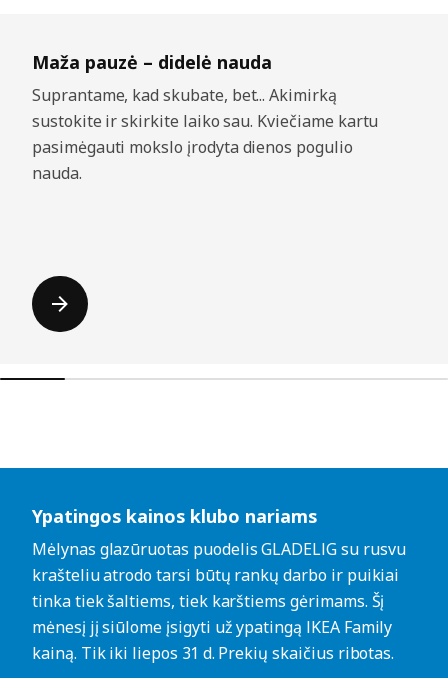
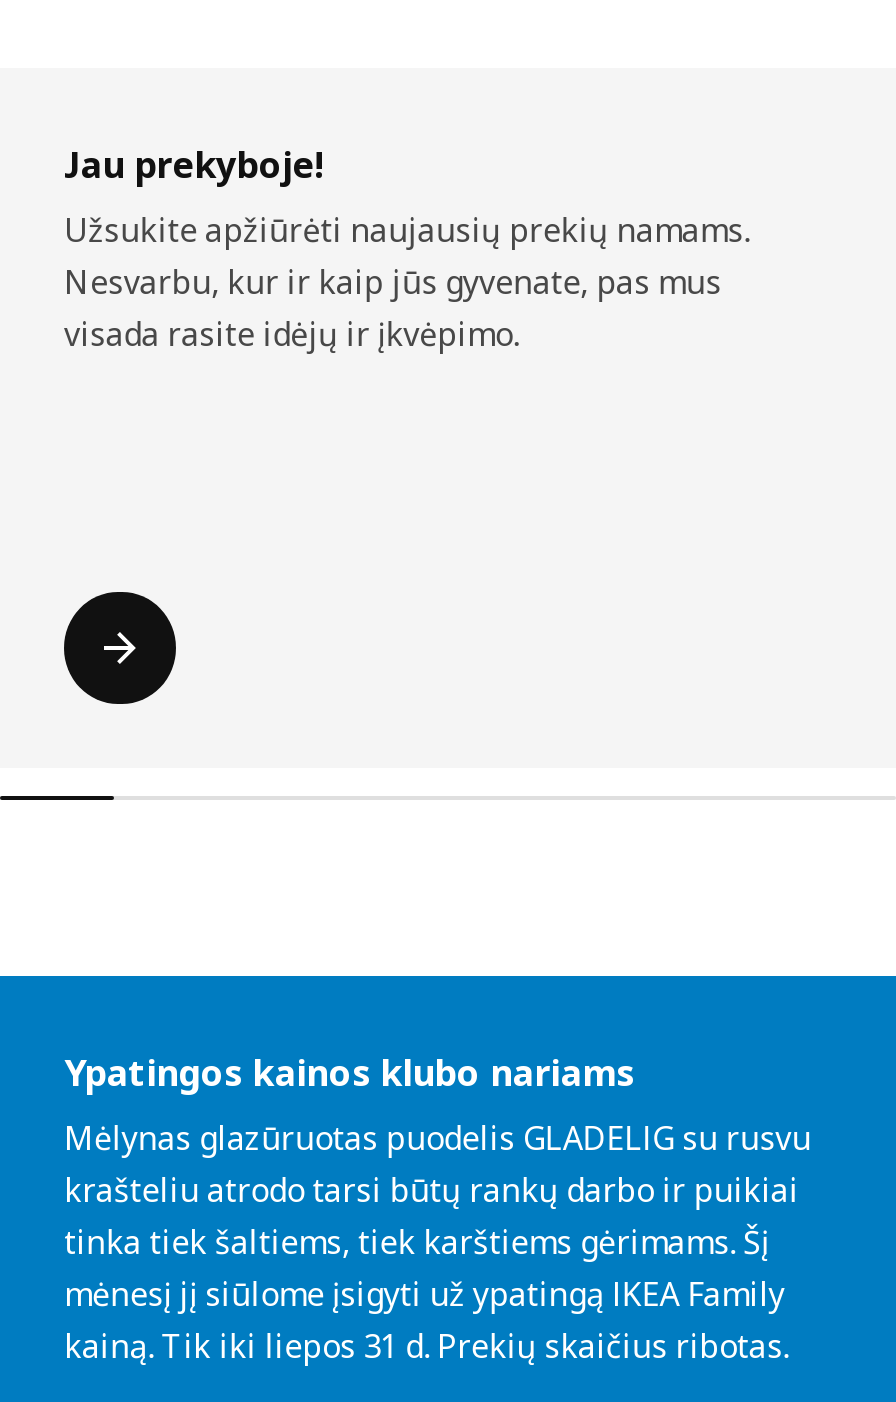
- Maža pauzė – didelė nauda
- Suprantame, kad skubate, bet... Akimirką
- sustokite ir skirkite laiko sau. Kviečiame kartu
- pasimėgauti mokslo įrodyta dienos pogulio
- nauda.
+ Jau prekyboje!
+ Užsukite apžiūrėti naujausių prekių namams.
+ Nesvarbu, kur ir kaip jūs gyvenate, pas mus
+ visada rasite idėjų ir įkvėpimo.
